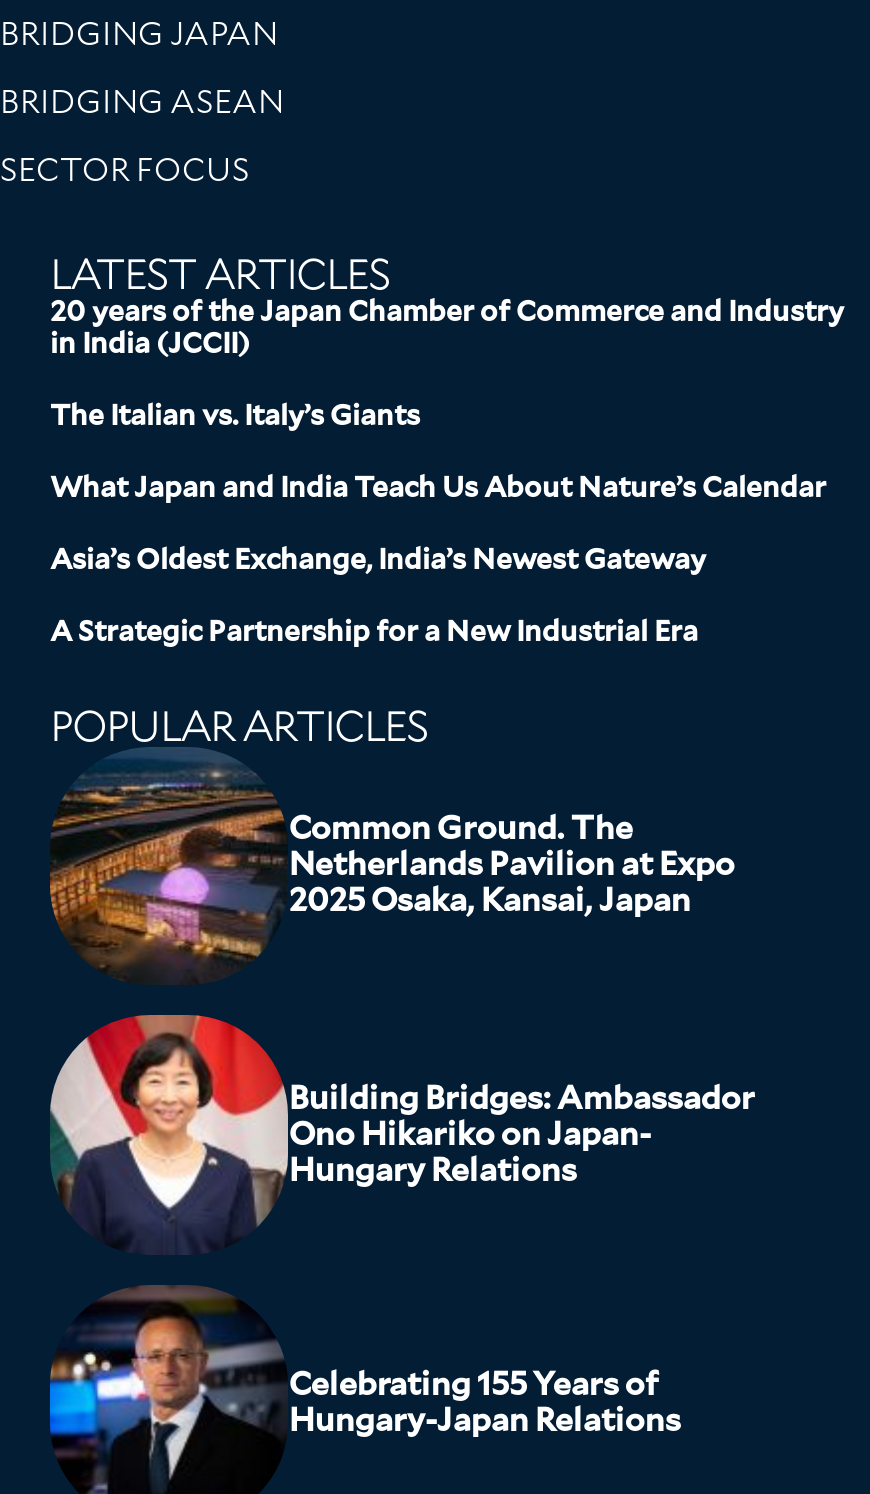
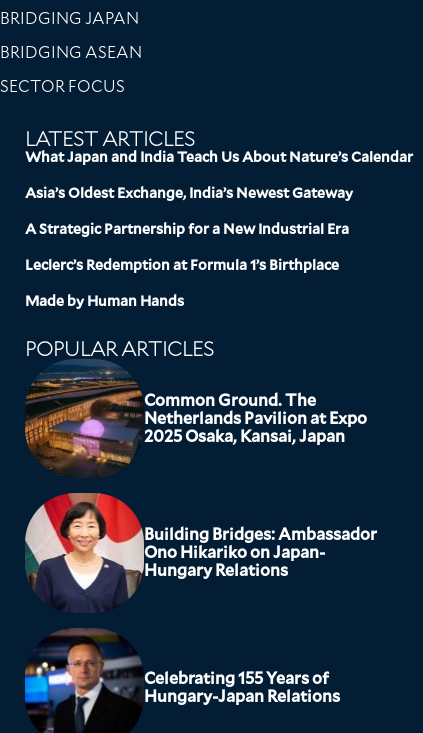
- 20 years of the Japan Chamber of Commerce and Industry
- in India (JCCII)
- The Italian vs. Italy’s Giants

moved up: What Japan and India Teach Us About Nature’s Calendar | Asia’s Oldest Exchange, India’s Newest Gateway | A Strategic Partnership for a New Industrial Era

+ Leclerc’s Redemption at Formula 1’s Birthplace
+ Made by Human Hands
